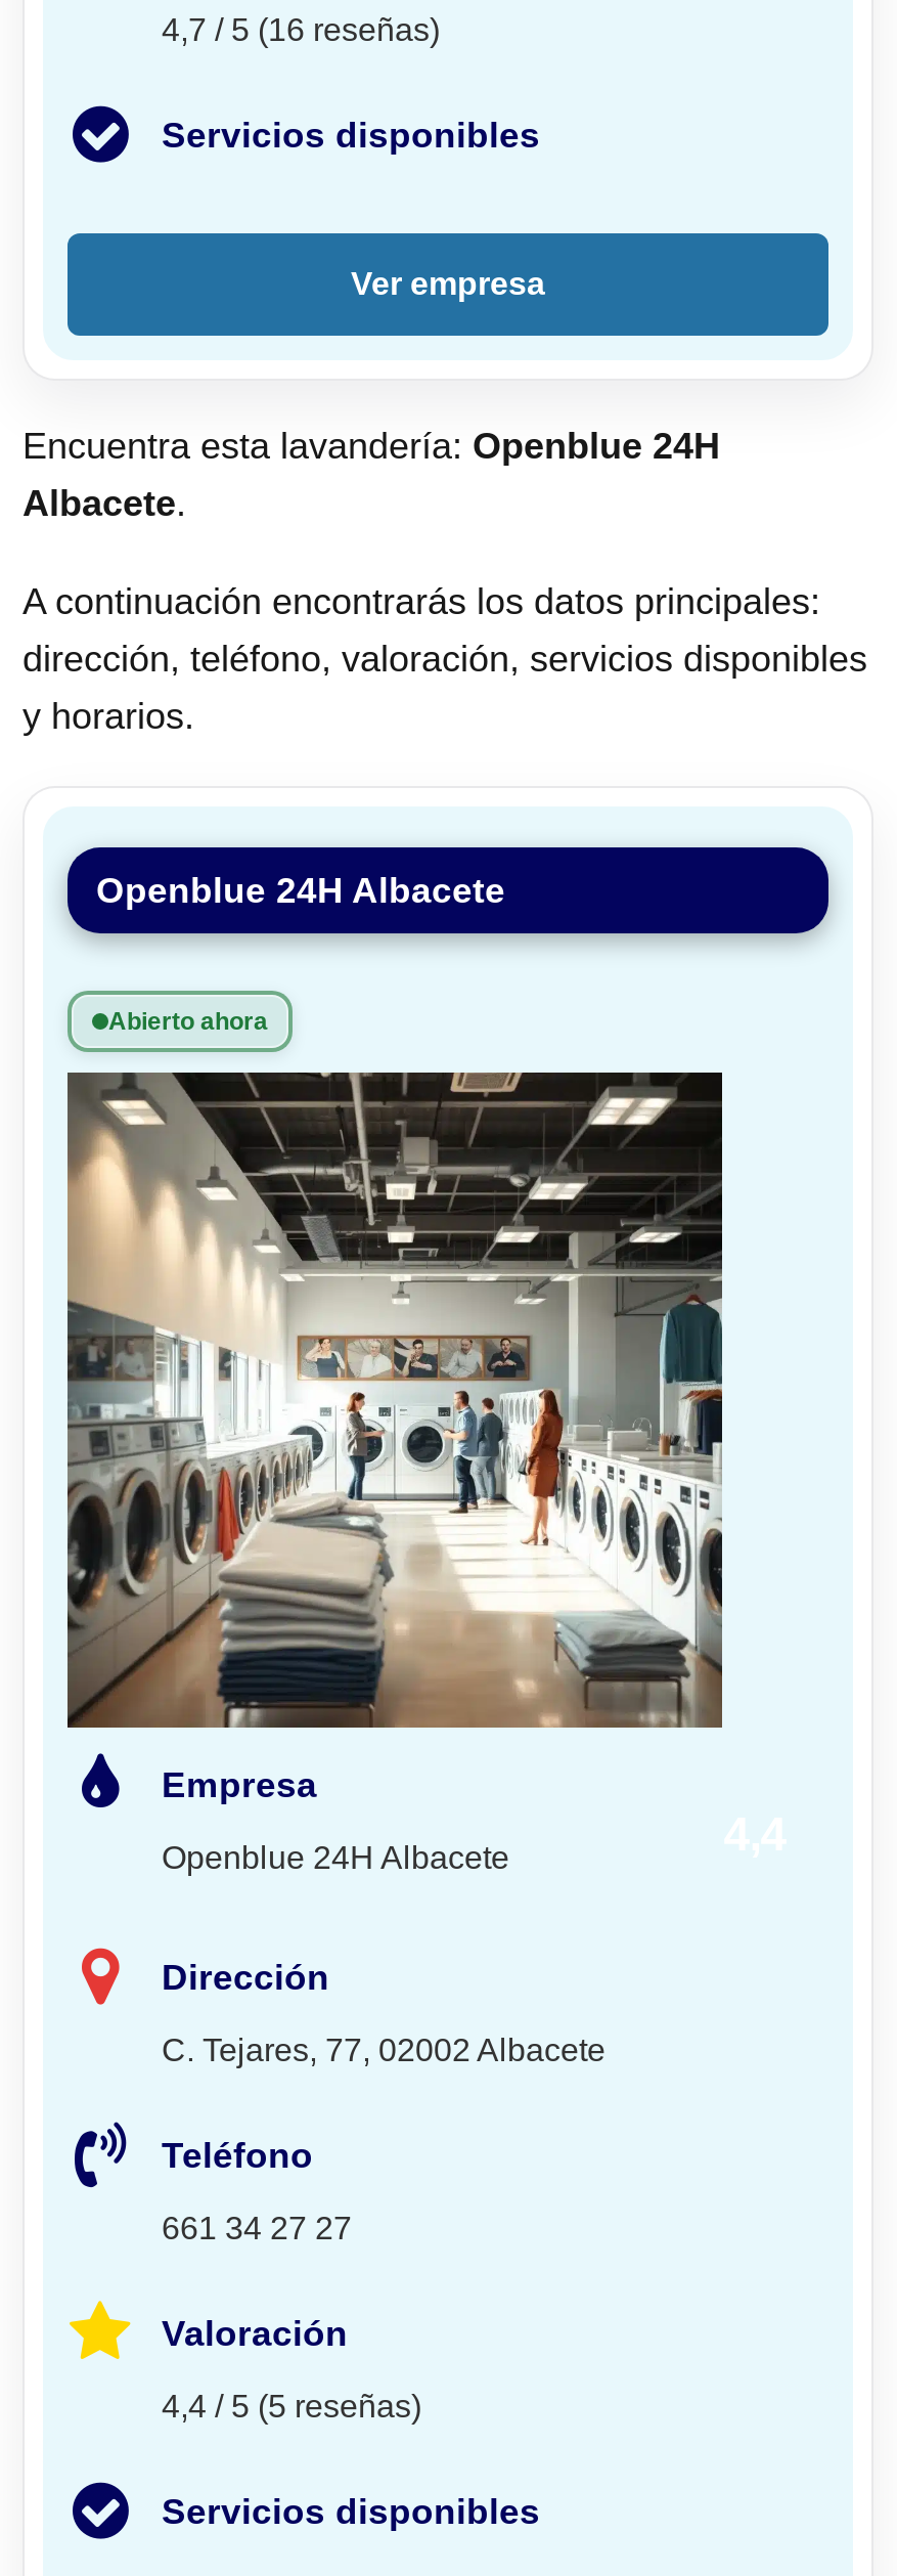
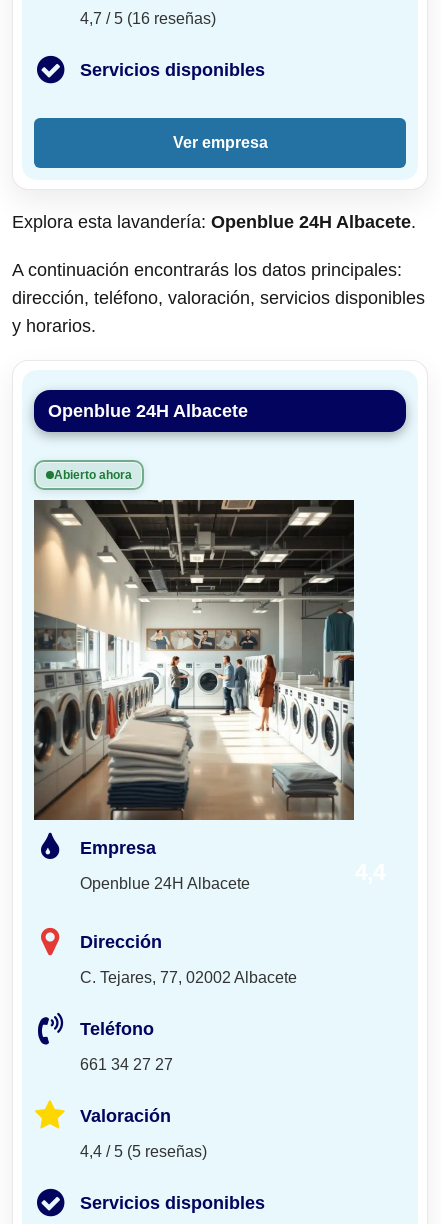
- Encuentra esta lavandería: Openblue 24H
- Albacete.
+ Explora esta lavandería: Openblue 24H Albacete.
